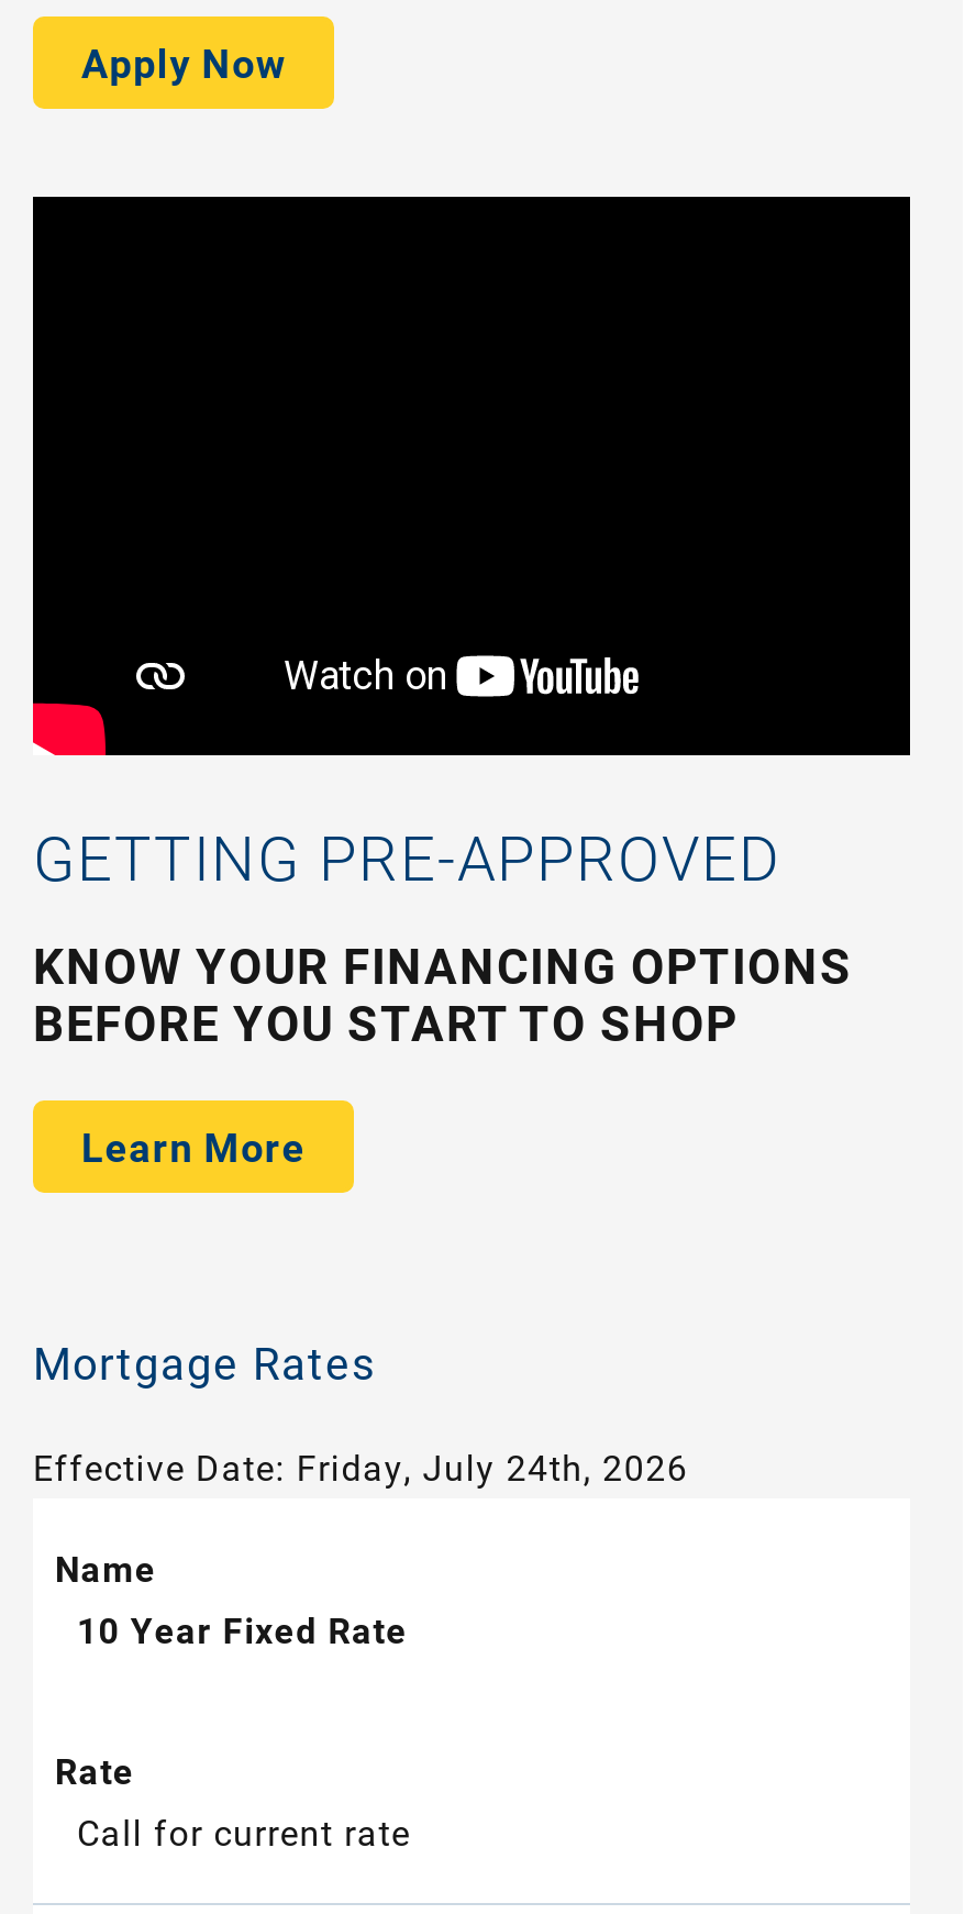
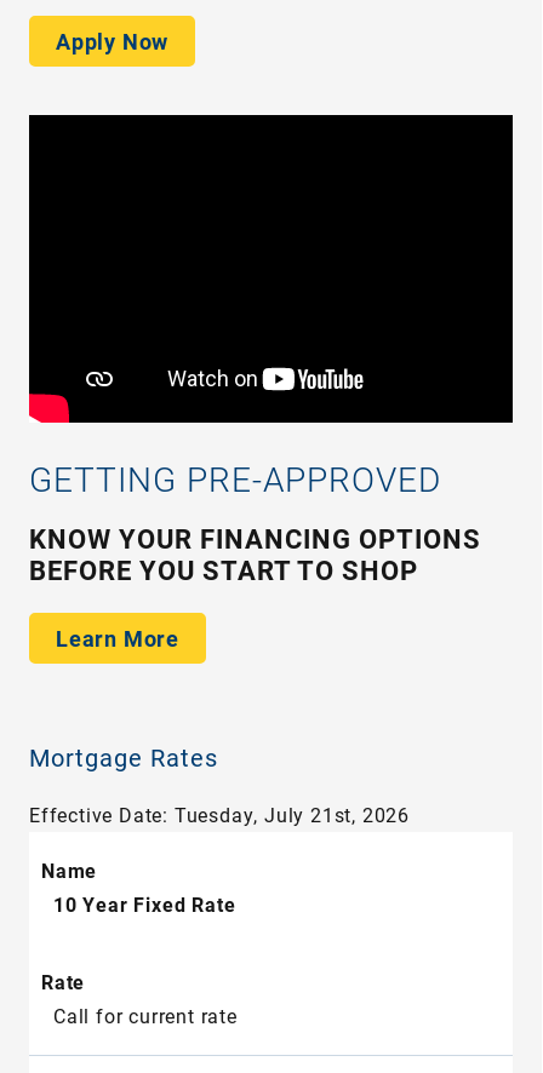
- Effective Date: Friday, July 24th, 2026
+ Effective Date: Tuesday, July 21st, 2026
